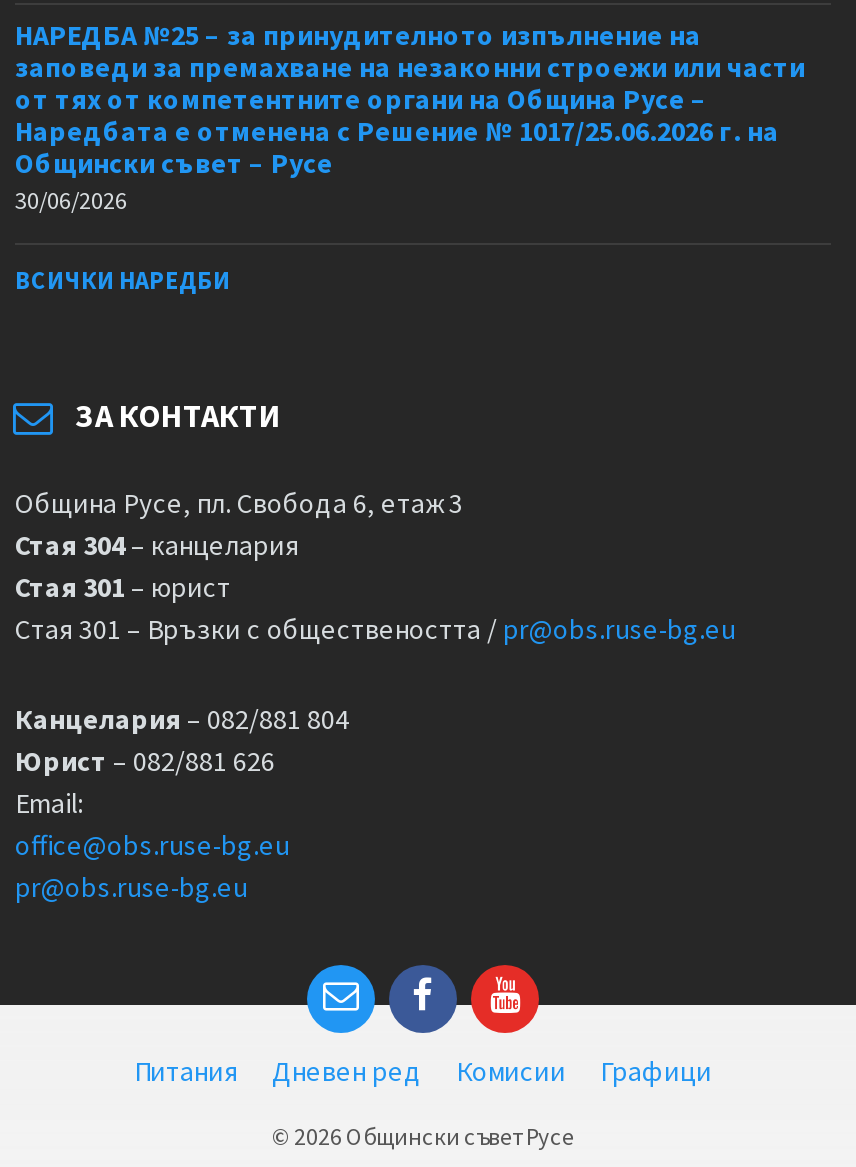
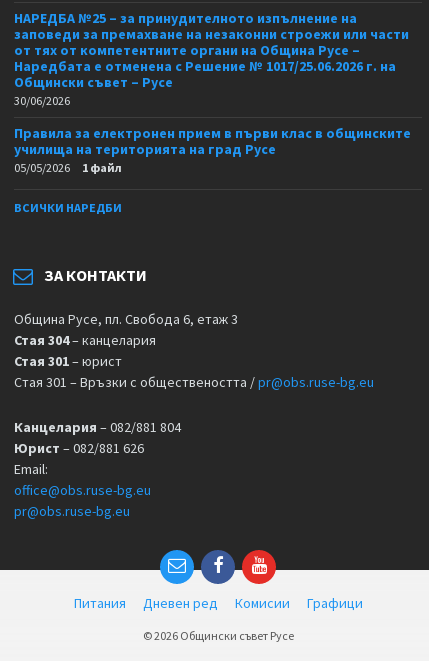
+ Правила за електронен прием в първи клас в общинските
+ училища на територията на град Русе
+ 05/05/2026
+ 1 файл
